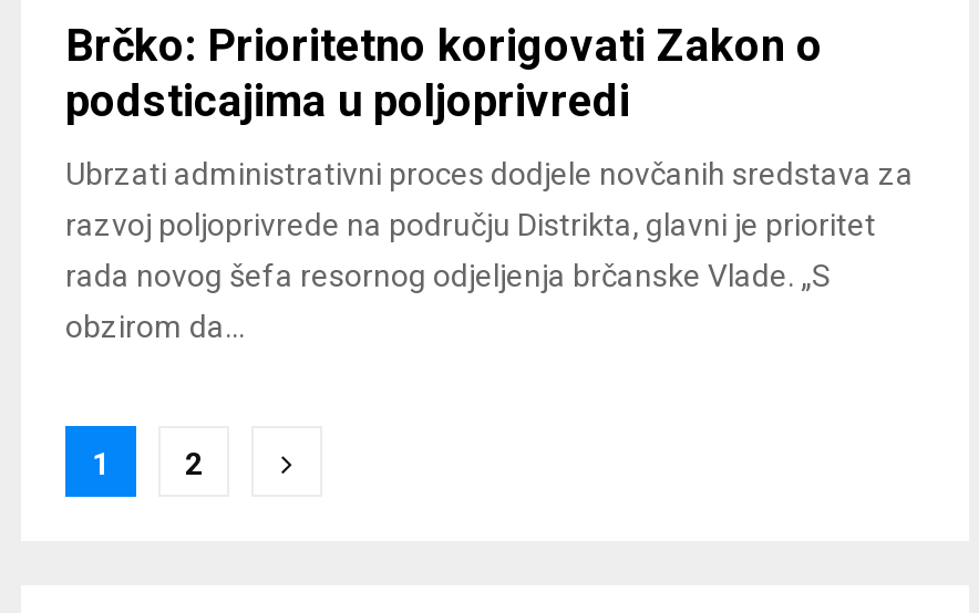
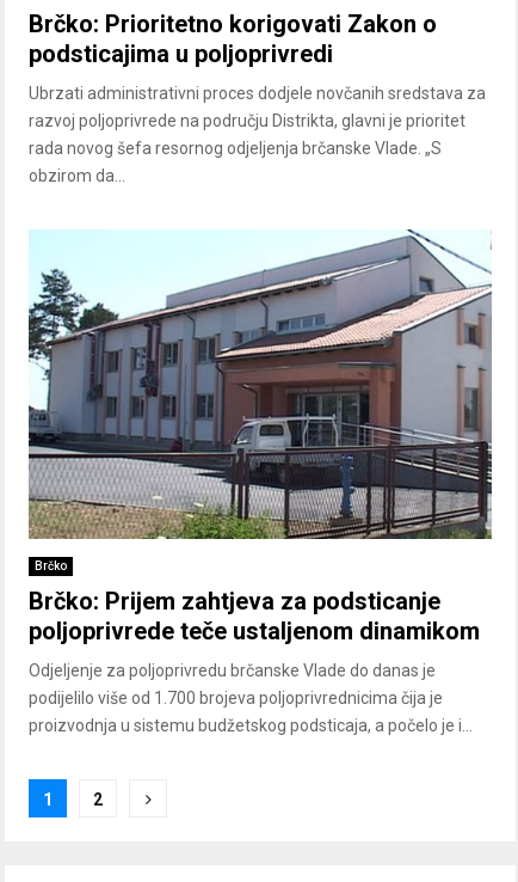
+ [image]
+ Brčko
+ Brčko: Prijem zahtjeva za podsticanje
+ poljoprivrede teče ustaljenom dinamikom
+ Odjeljenje za poljoprivredu brčanske Vlade do danas je
+ podijelilo više od 1.700 brojeva poljoprivrednicima čija je
+ proizvodnja u sistemu budžetskog podsticaja, a počelo je i...
